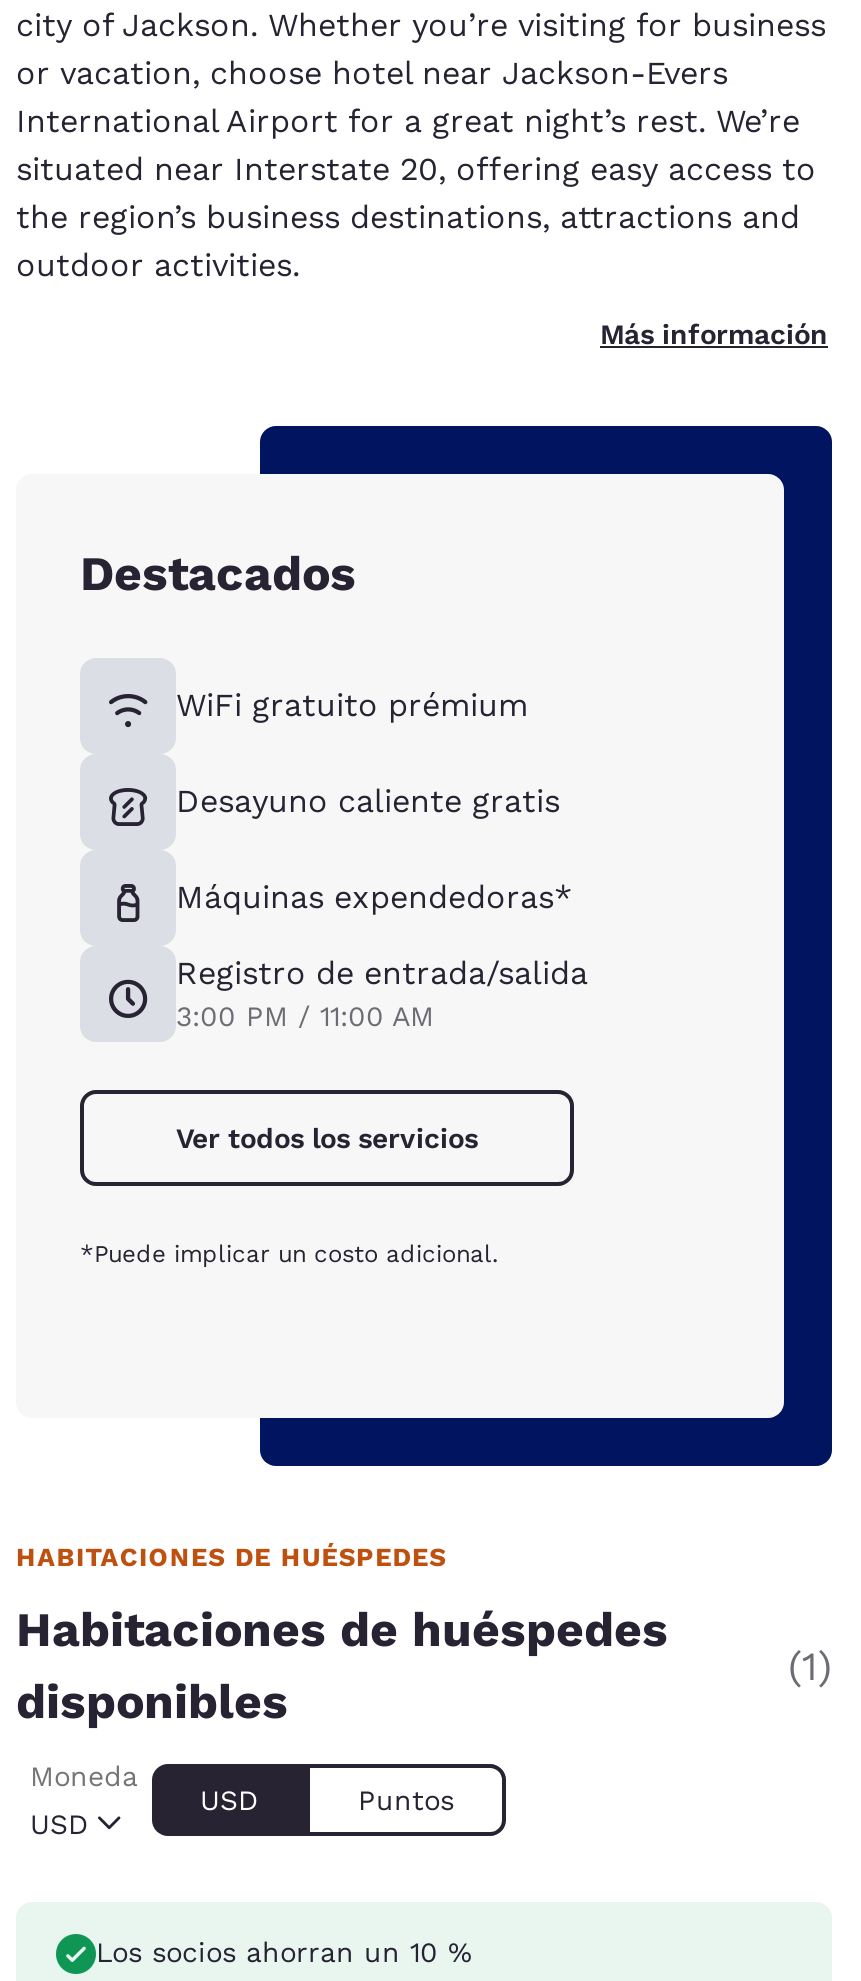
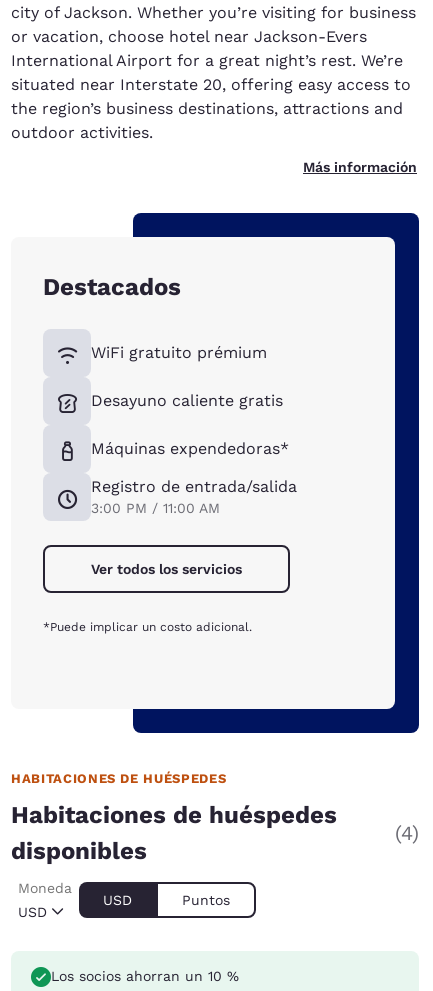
- (1)
+ (4)
